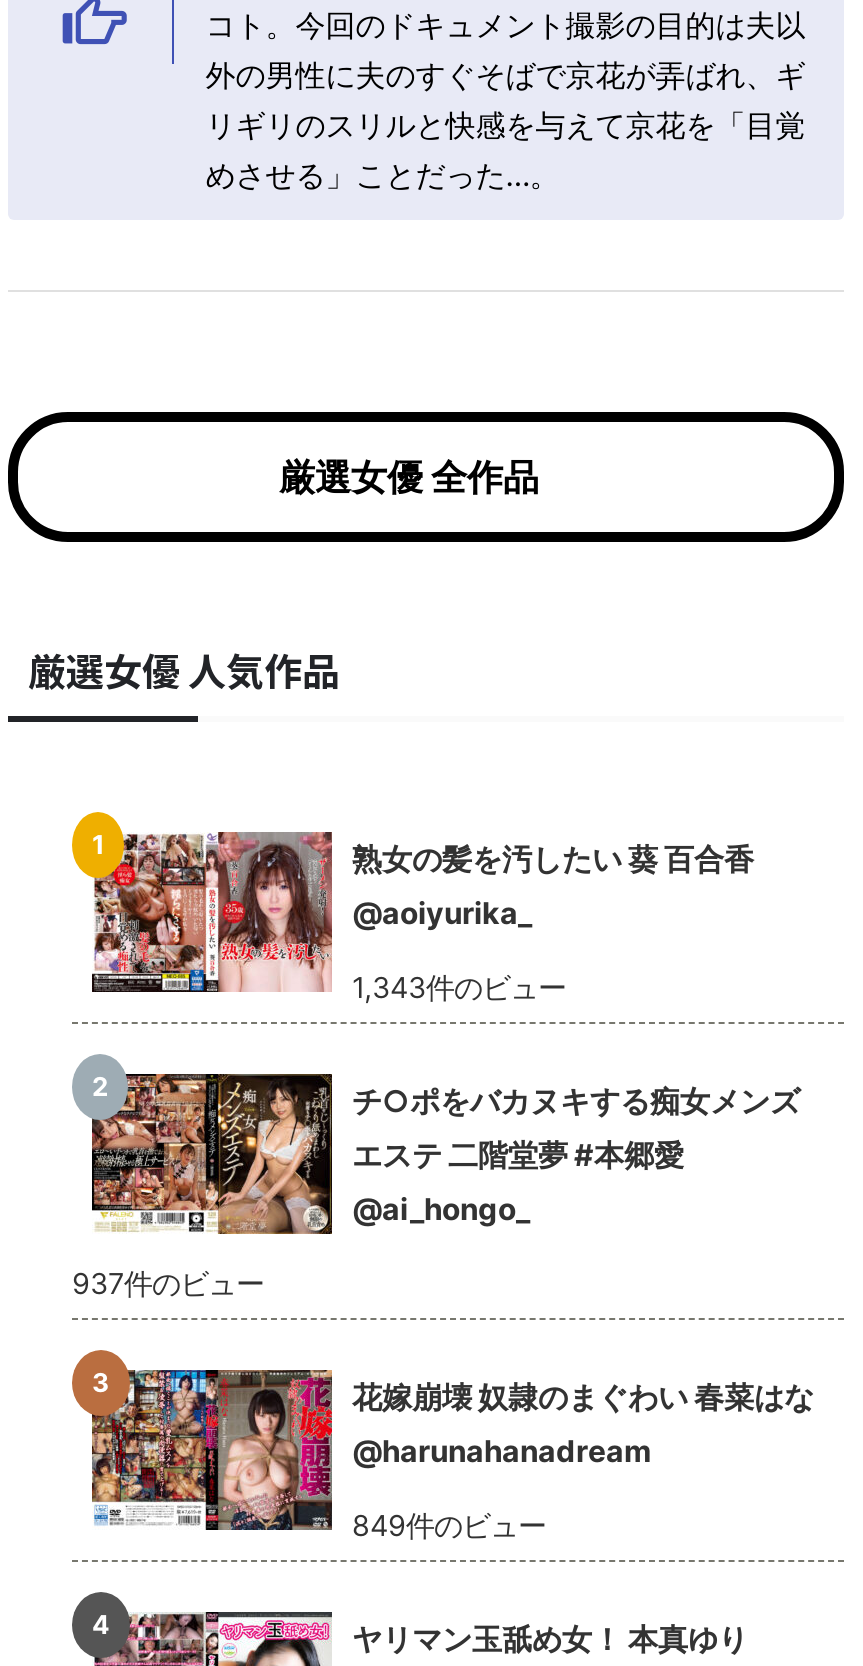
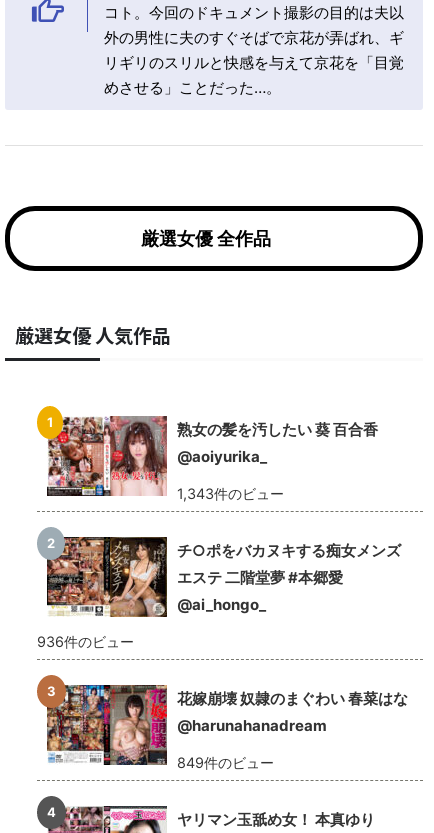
- 937件のビュー
+ 936件のビュー
